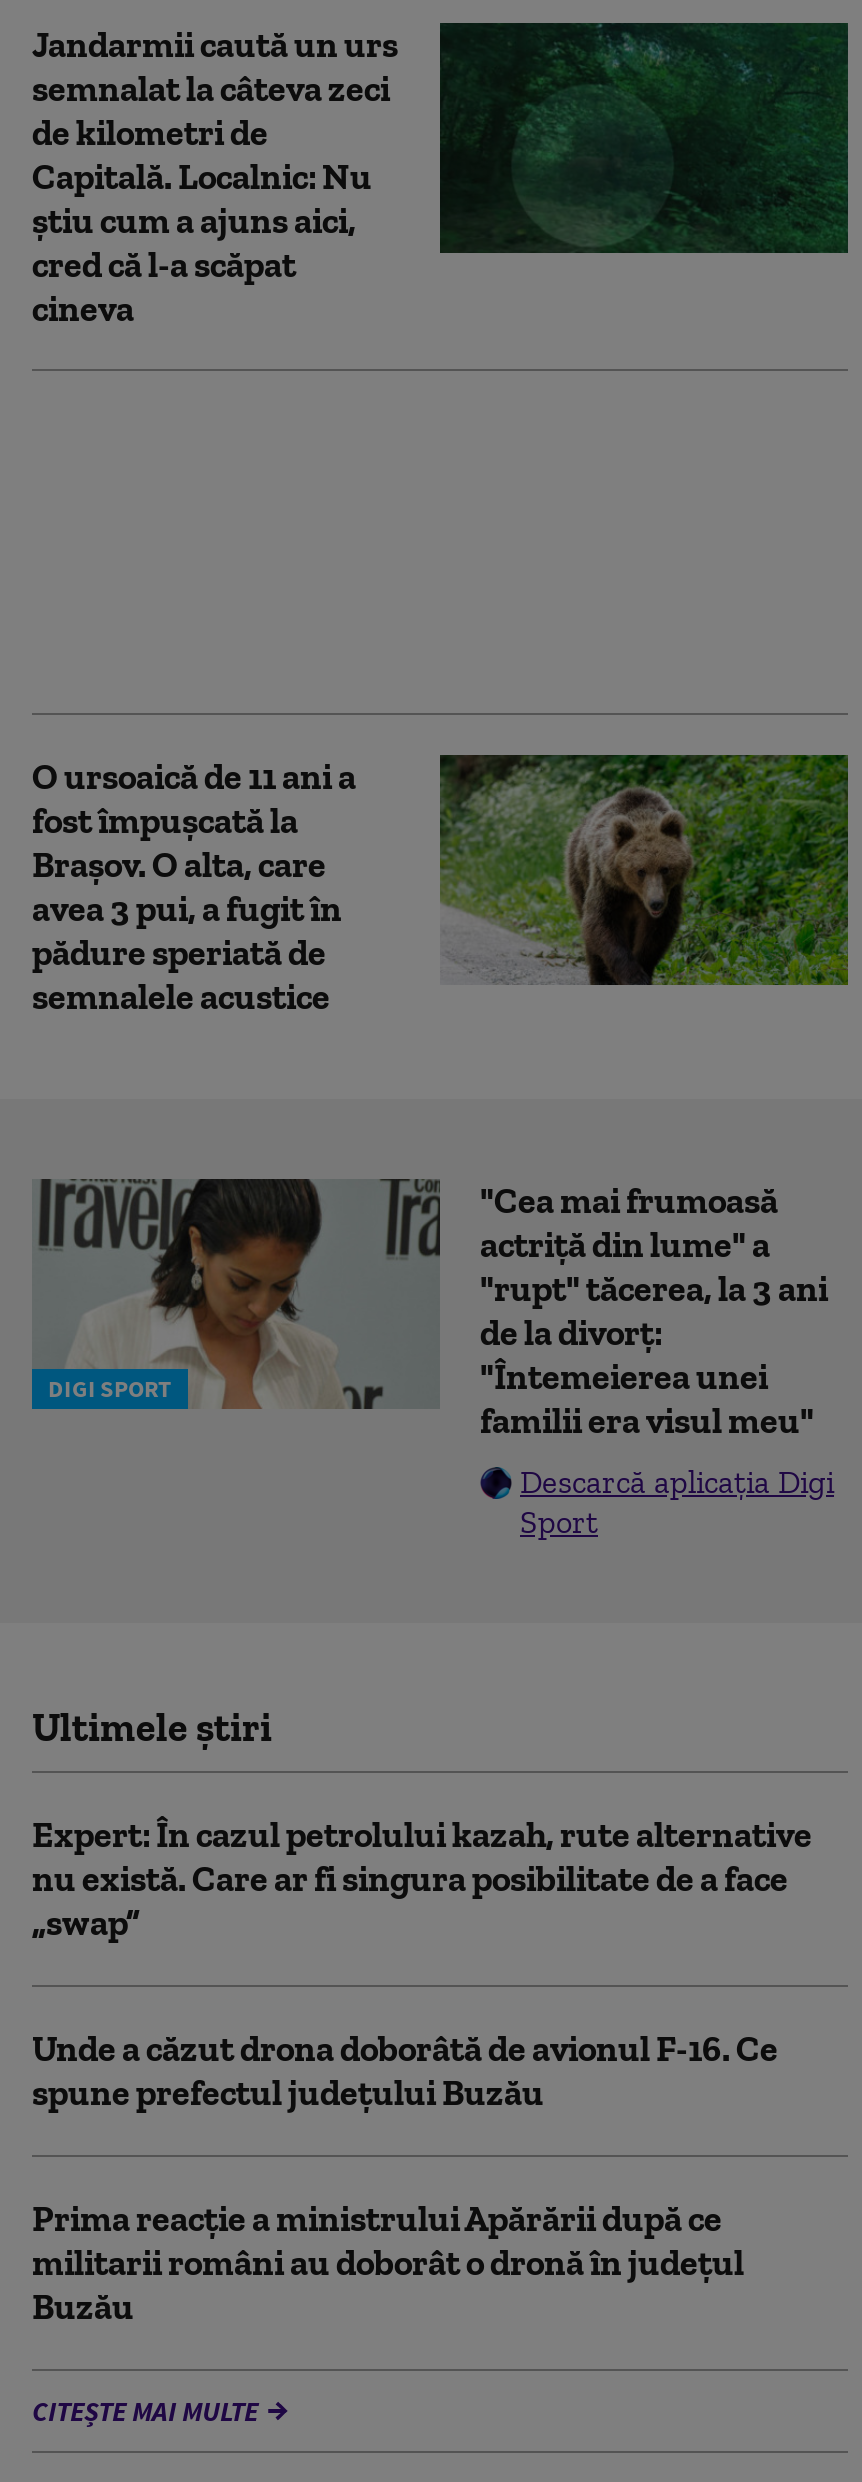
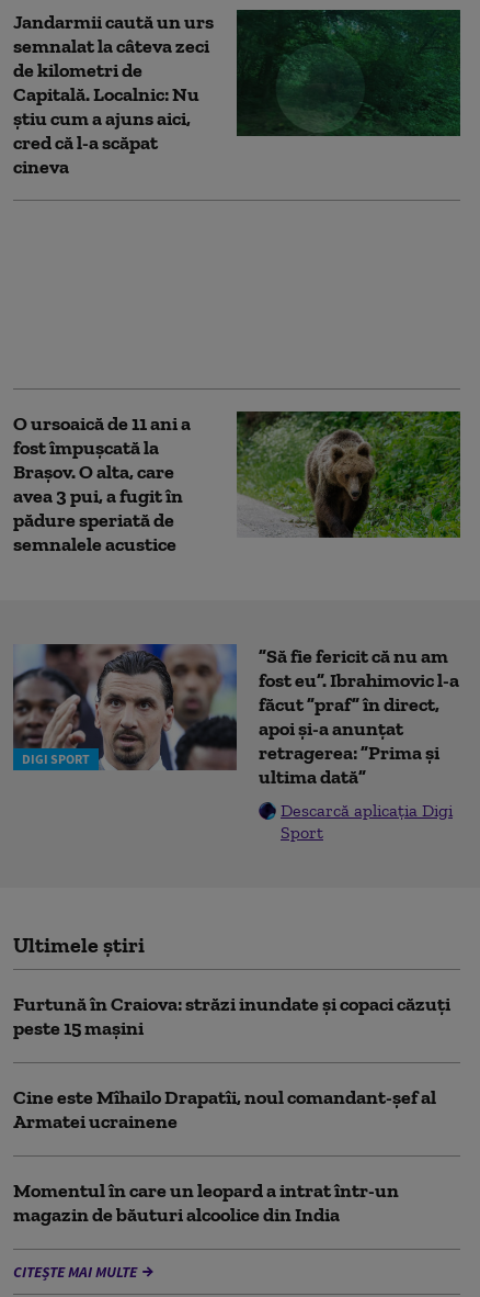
- [image]
- "Cea mai frumoasă
- actriță din lume" a
- "rupt" tăcerea, la 3 ani
- de la divorț:
- "Întemeierea unei
- familii era visul meu"
+ [image]
+ ”Să fie fericit că nu am
+ fost eu”. Ibrahimovic l-a
+ făcut ”praf” în direct,
+ apoi și-a anunțat
+ retragerea: ”Prima și
+ ultima dată”

- Expert: În cazul petrolului kazah, rute alternative
- nu există. Care ar fi singura posibilitate de a face
- „swap”
+ Furtună în Craiova: străzi inundate și copaci căzuți
+ peste 15 mașini

- Unde a căzut drona doborâtă de avionul F-16. Ce
- spune prefectul județului Buzău
+ Cine este Mîhailo Drapatîi, noul comandant-şef al
+ Armatei ucrainene

- Prima reacție a ministrului Apărării după ce
- militarii români au doborât o dronă în județul
- Buzău
+ Momentul în care un leopard a intrat într-un
+ magazin de băuturi alcoolice din India
